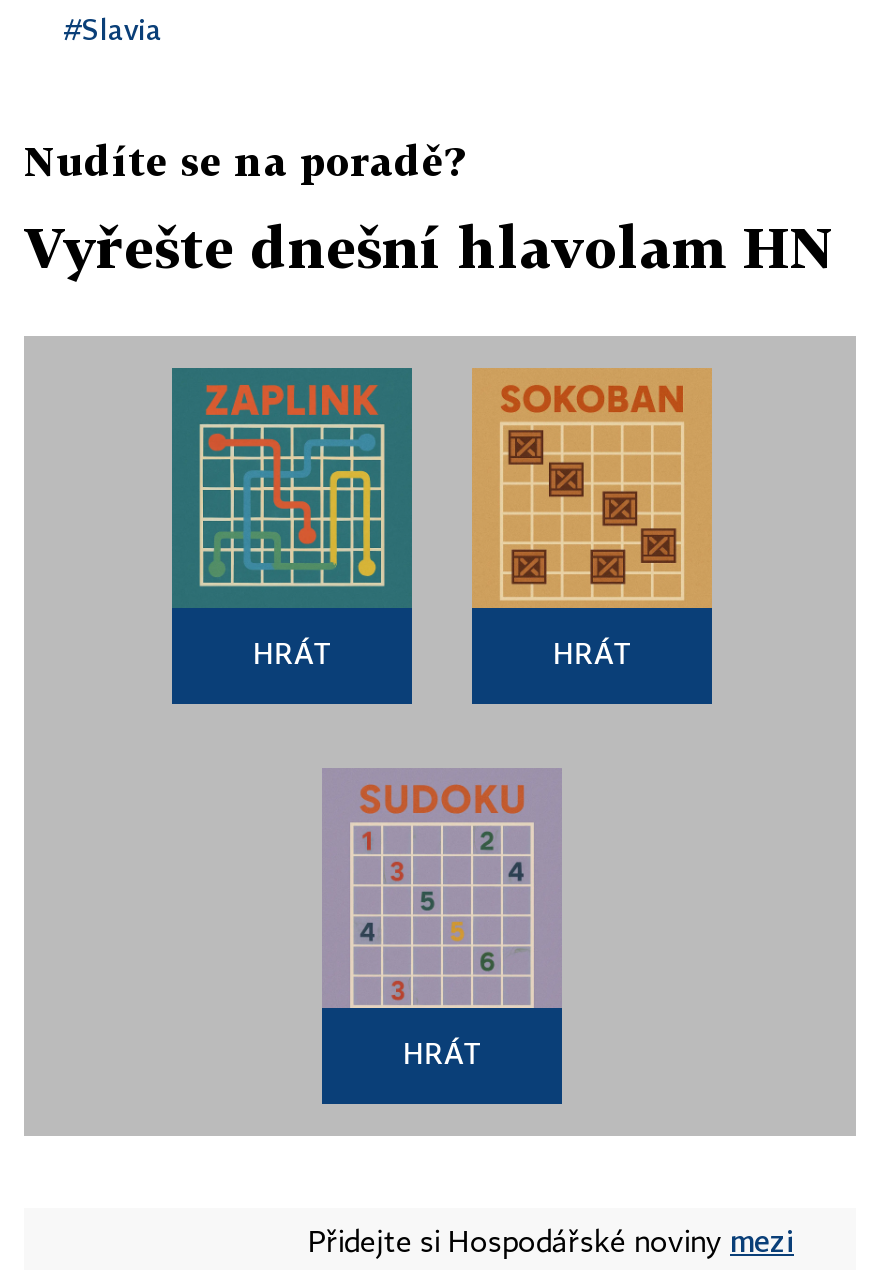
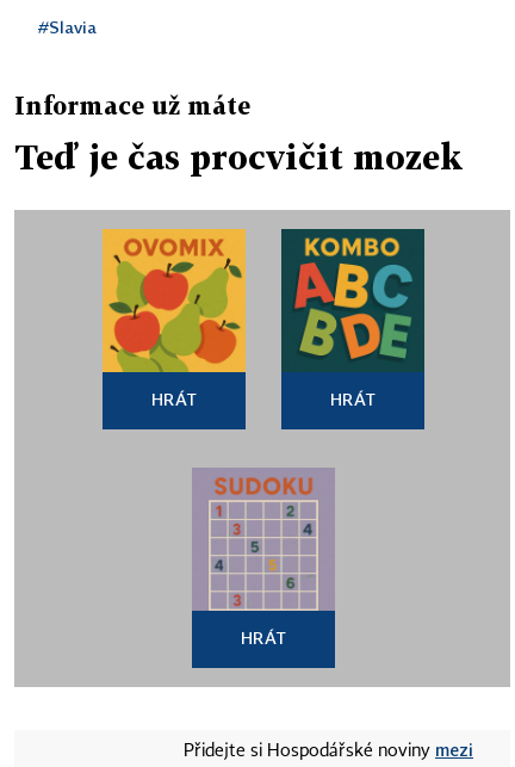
- Nudíte se na poradě?
+ Informace už máte

- Vyřešte dnešní hlavolam HN
+ Teď je čas procvičit mozek

- [image]
+ [image]

- [image]
+ [image]
